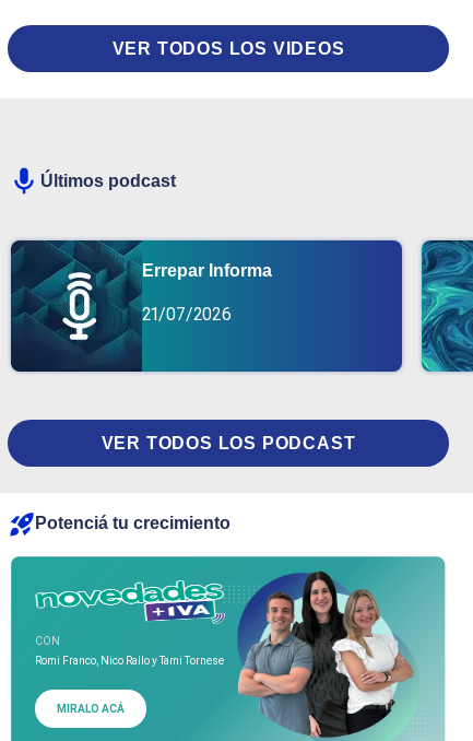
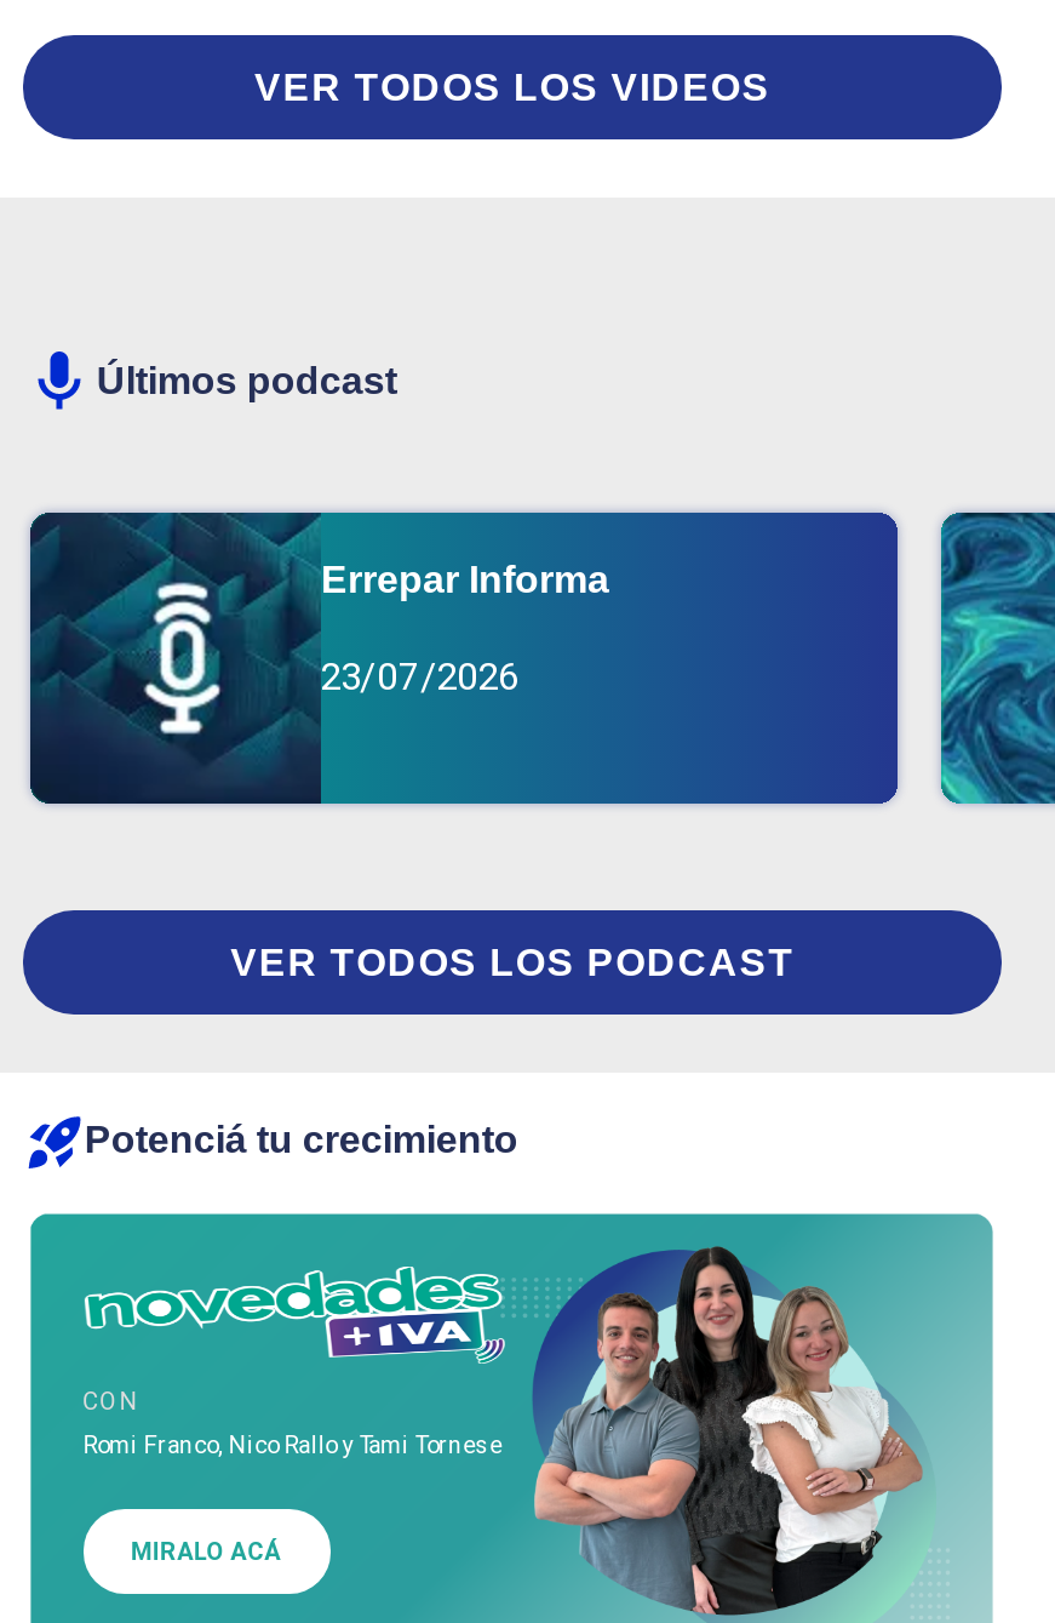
- 21/07/2026
+ 23/07/2026
